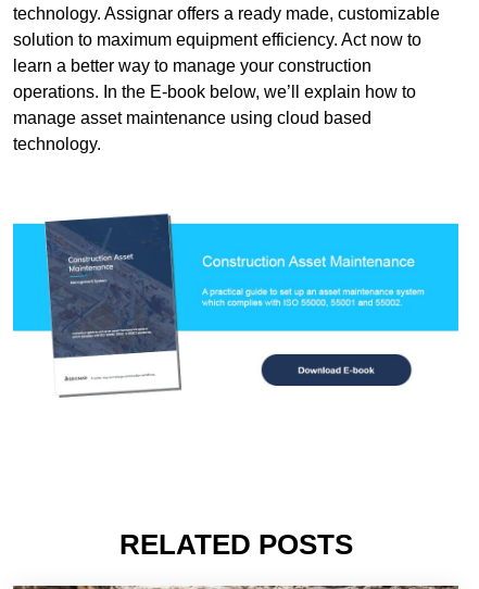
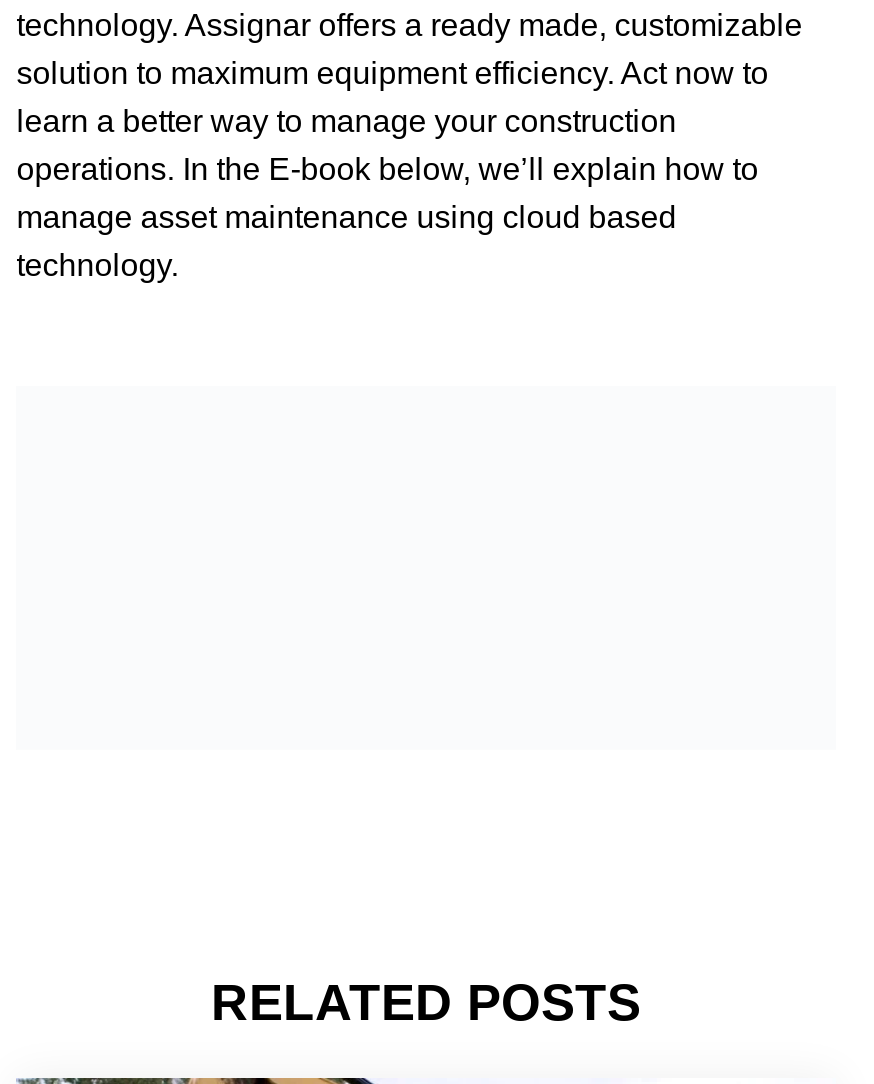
- [image]
